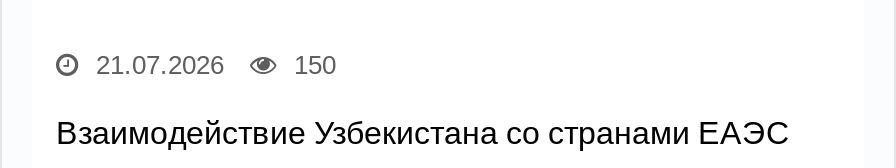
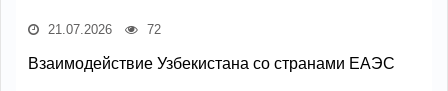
- 150
+ 72
